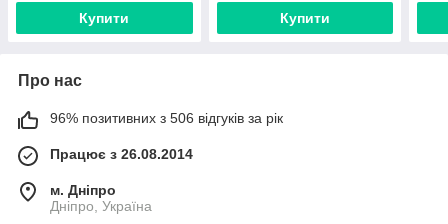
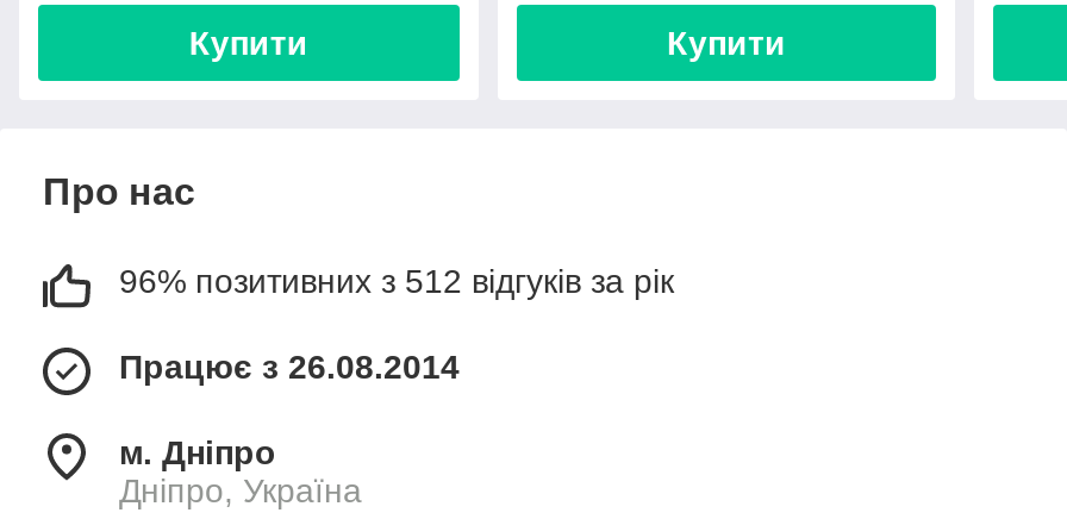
- 96% позитивних з 506 відгуків за рік
+ 96% позитивних з 512 відгуків за рік
